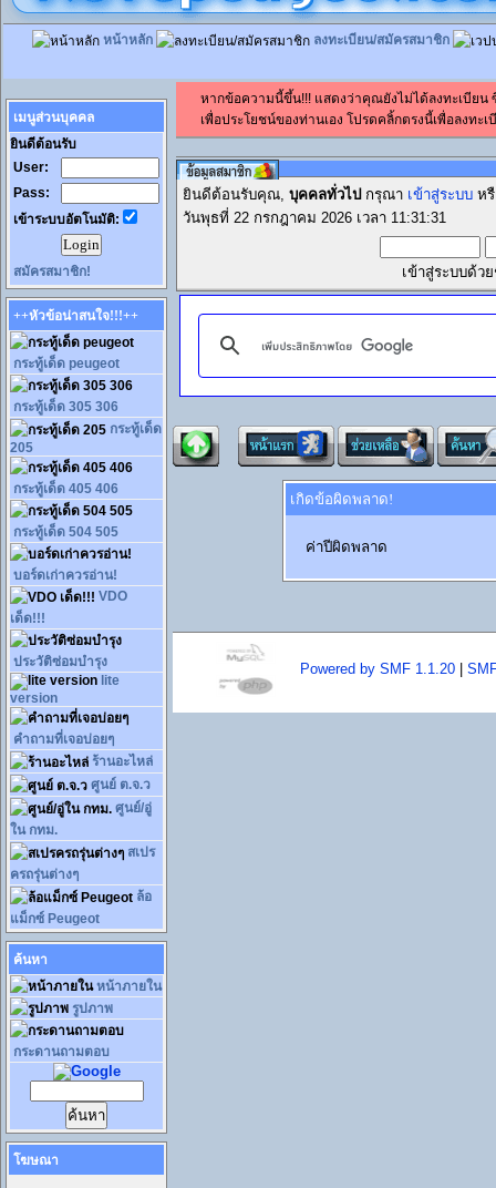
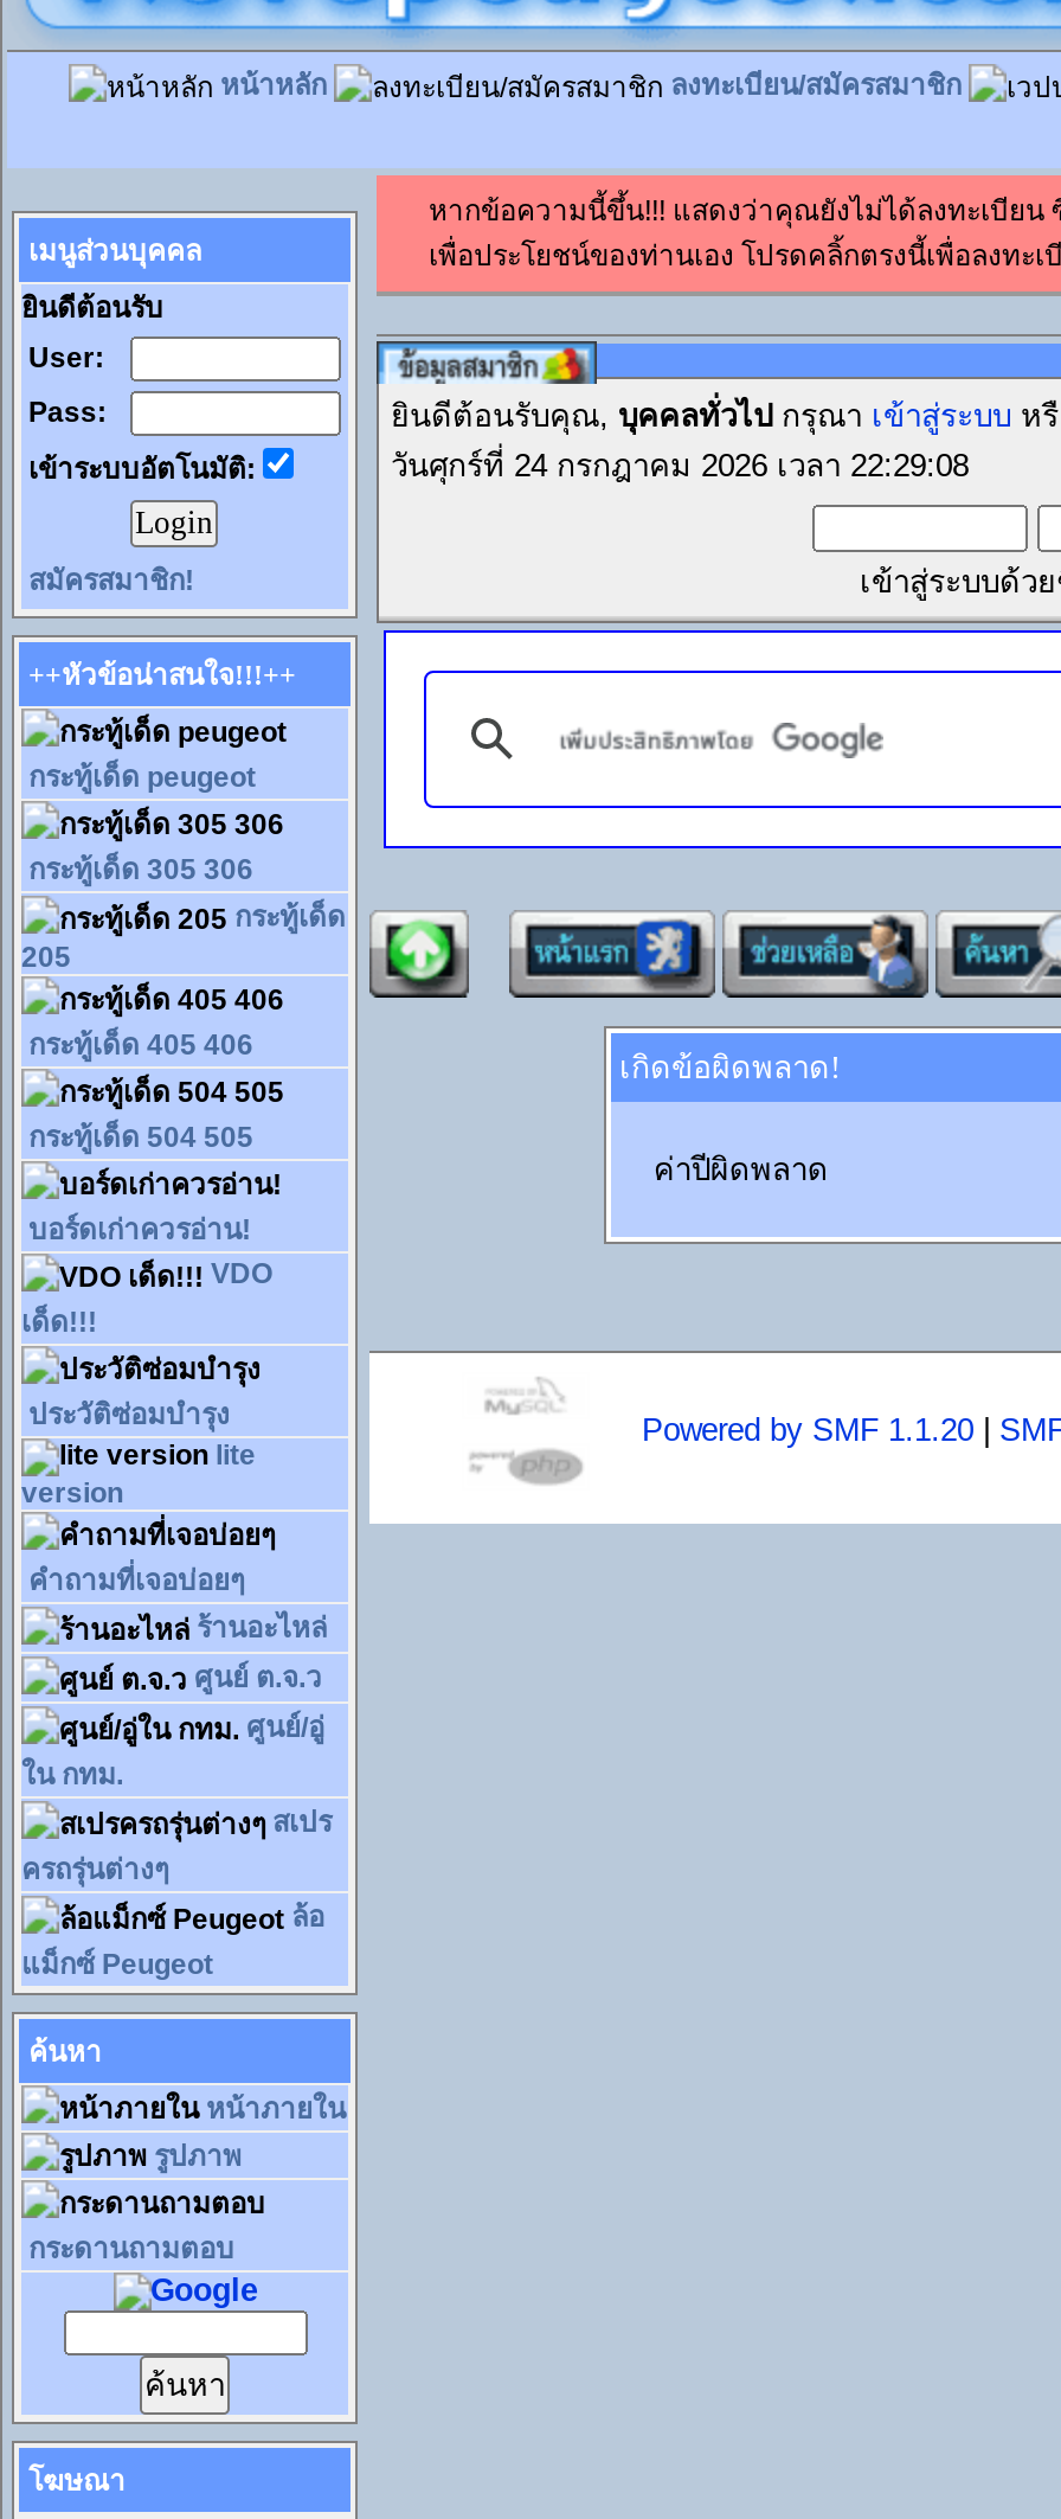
- วันพุธที่ 22 กรกฎาคม 2026 เวลา 11:31:31
+ วันศุกร์ที่ 24 กรกฎาคม 2026 เวลา 22:29:08
